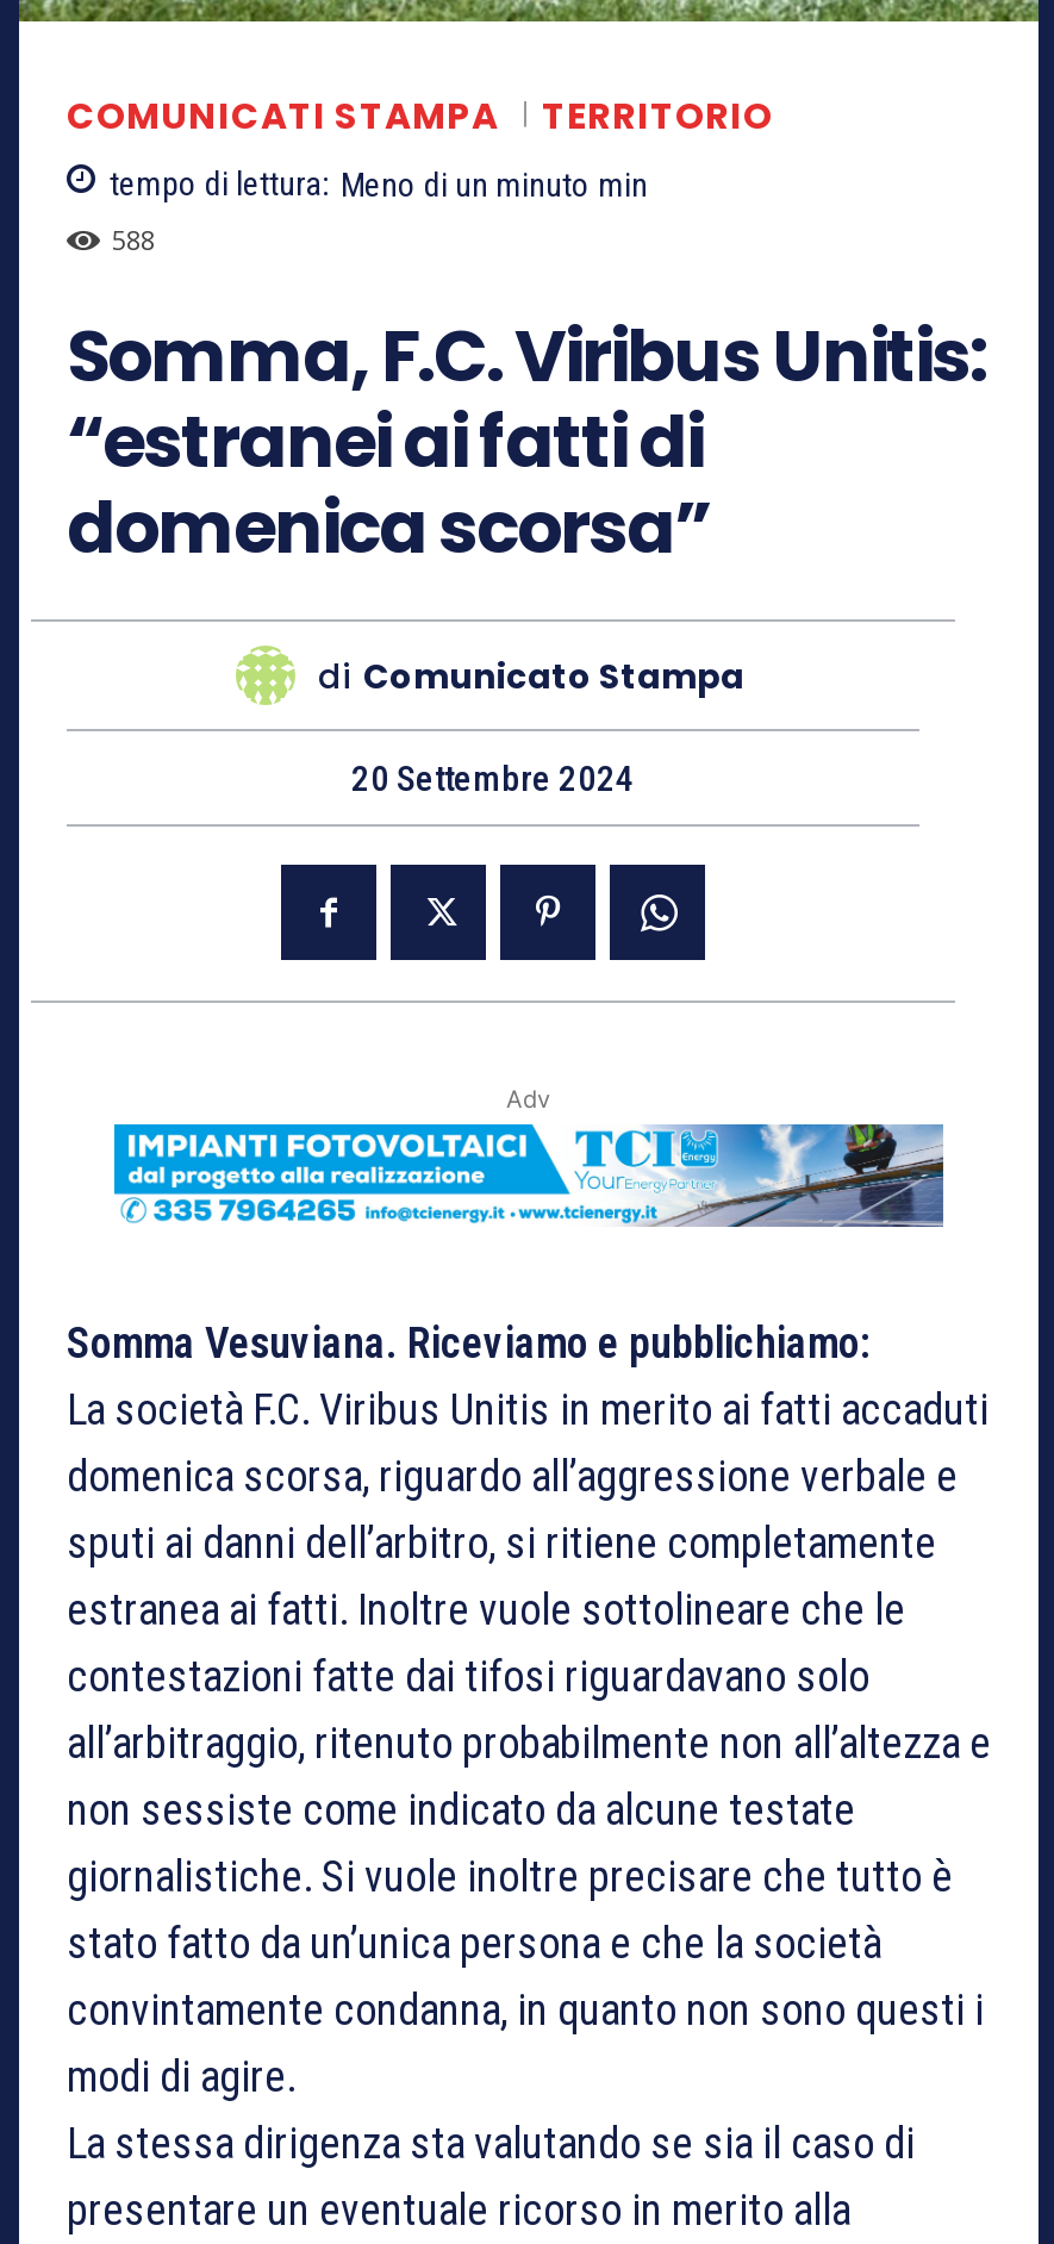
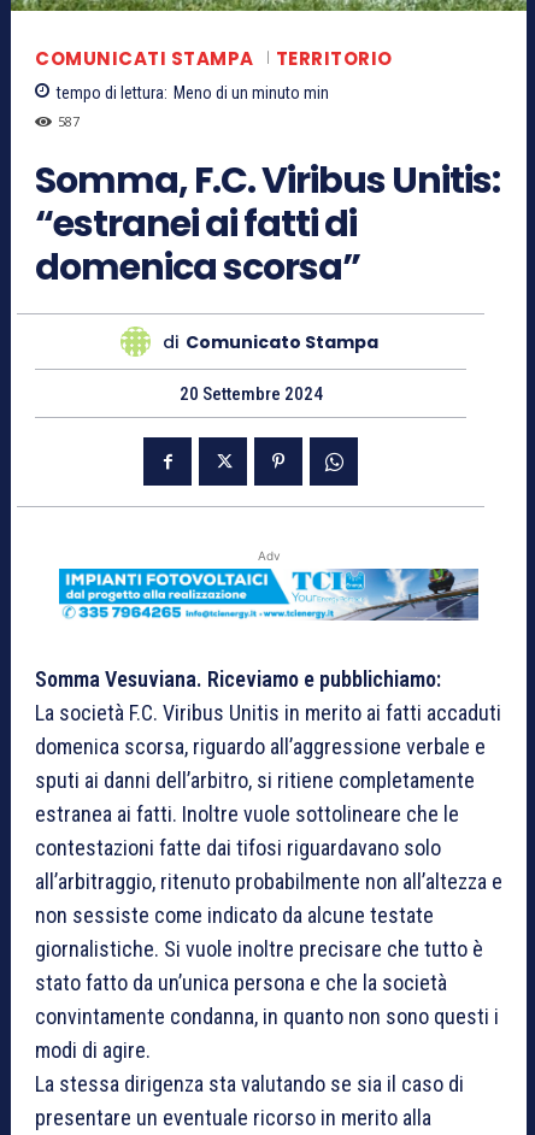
- 588
+ 587
